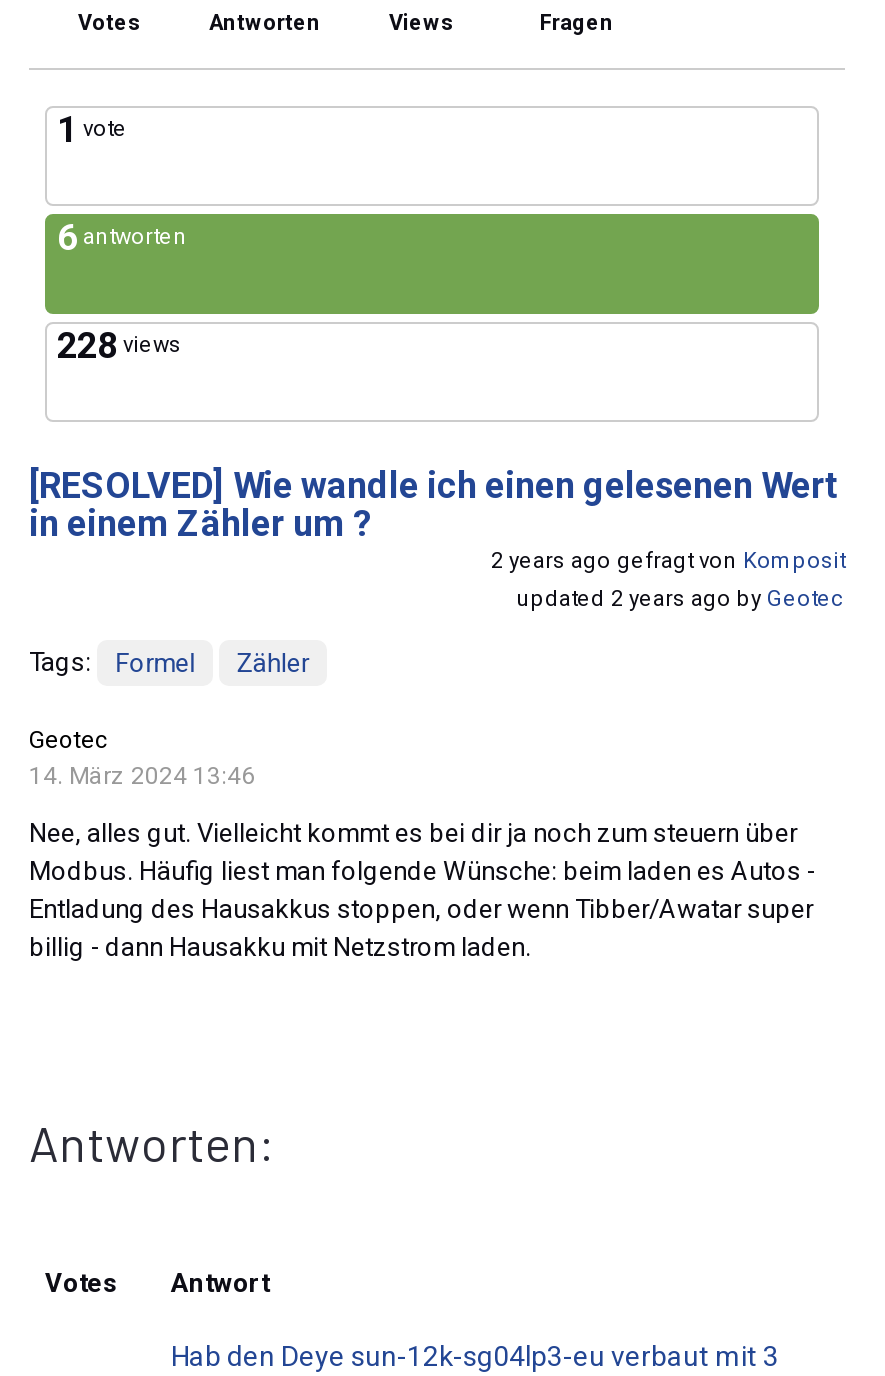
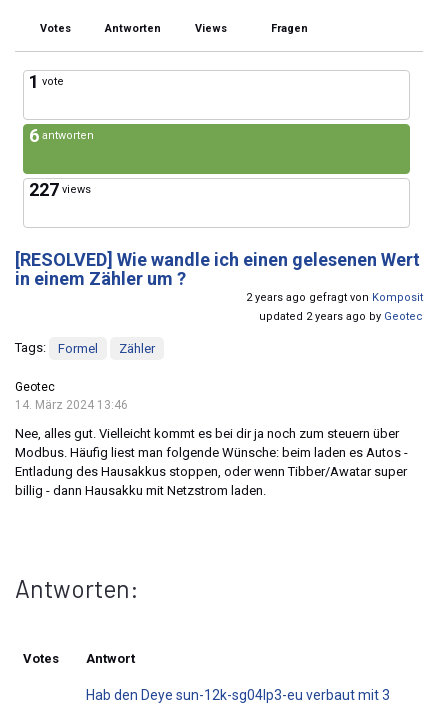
- 228 views
+ 227 views
